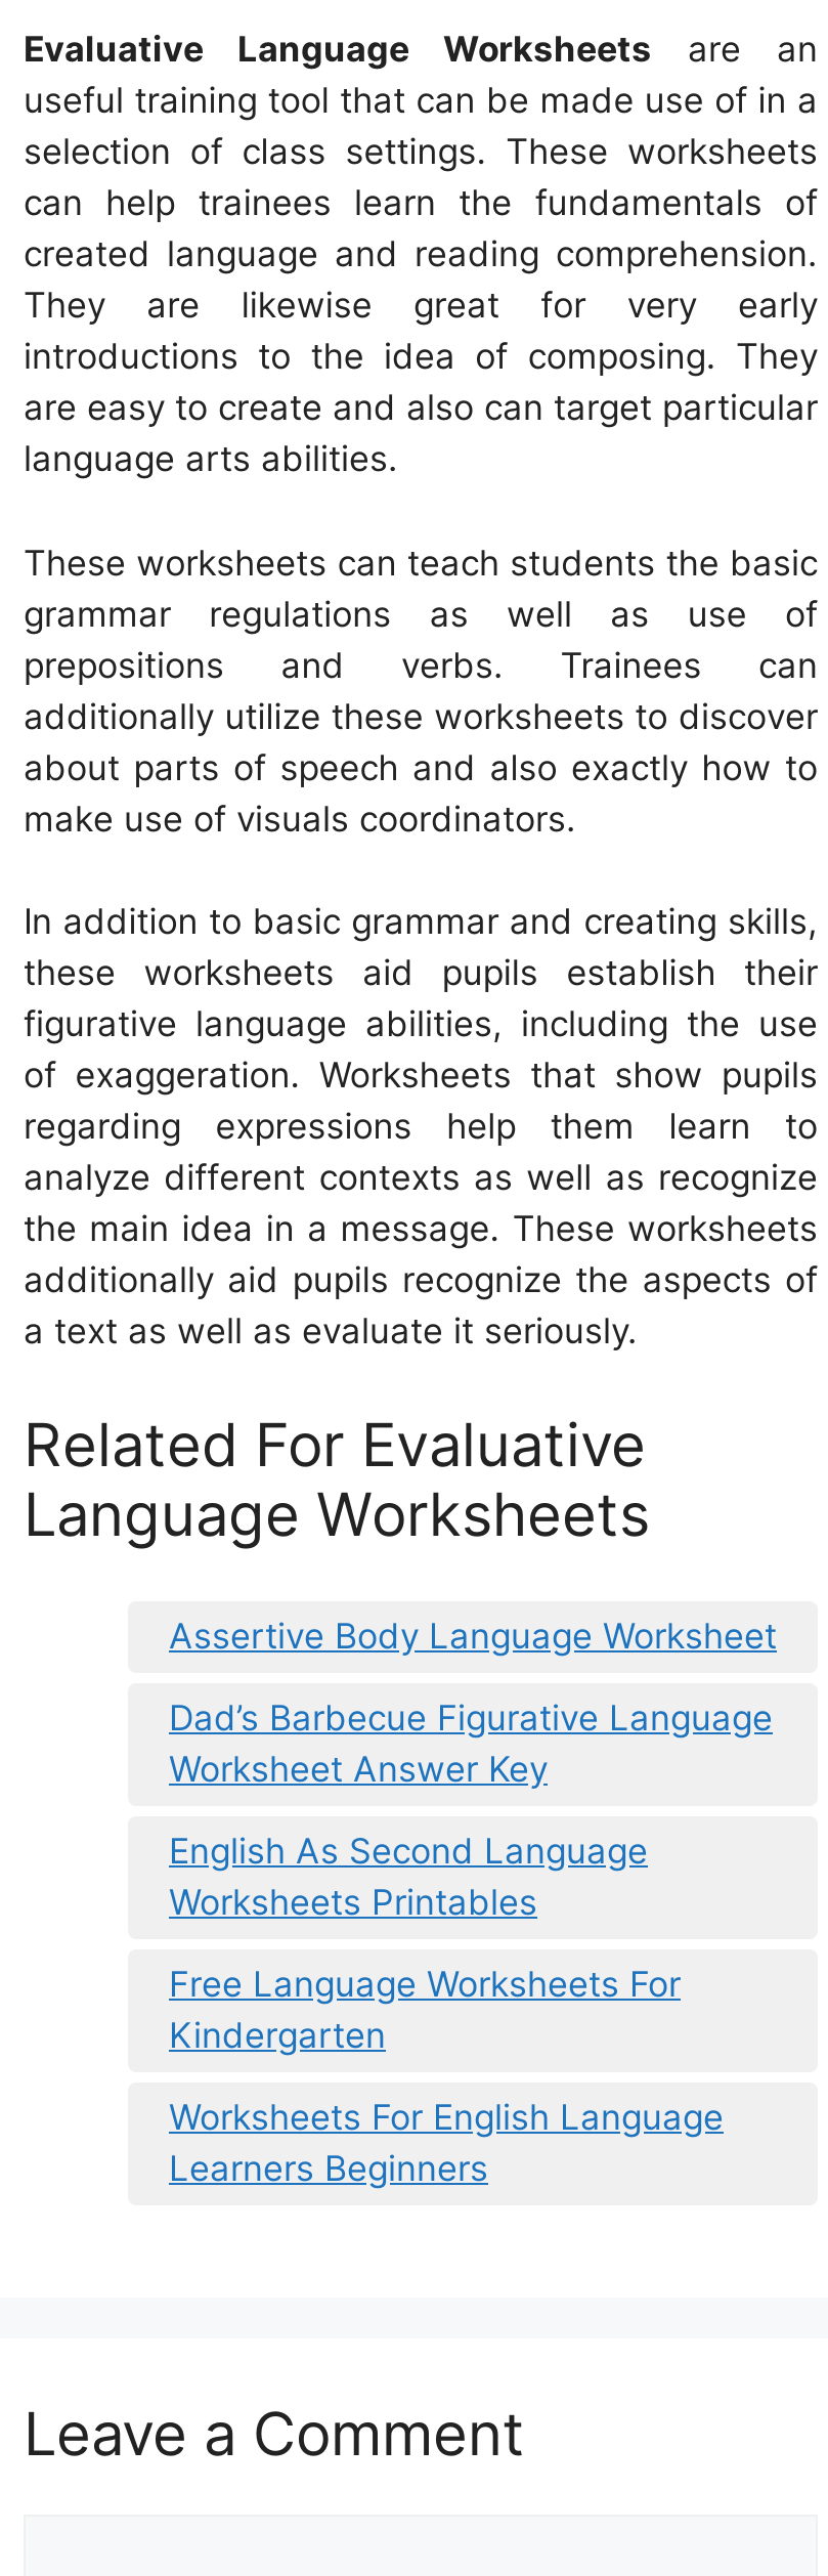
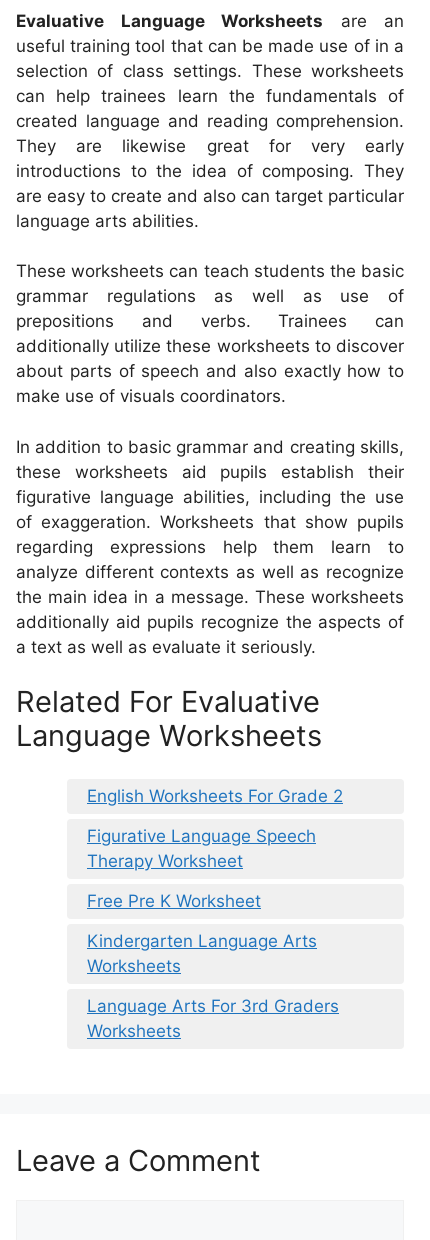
- Assertive Body Language Worksheet
+ English Worksheets For Grade 2

- Dad’s Barbecue Figurative Language
- Worksheet Answer Key
+ Figurative Language Speech
+ Therapy Worksheet

- English As Second Language
- Worksheets Printables
+ Free Pre K Worksheet

- Free Language Worksheets For
- Kindergarten
+ Kindergarten Language Arts
+ Worksheets

- Worksheets For English Language
- Learners Beginners
+ Language Arts For 3rd Graders
+ Worksheets
